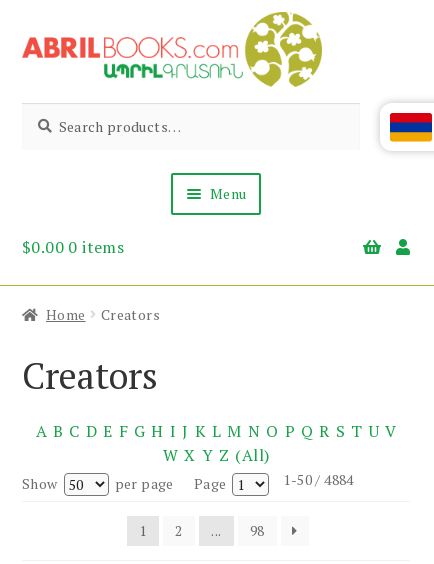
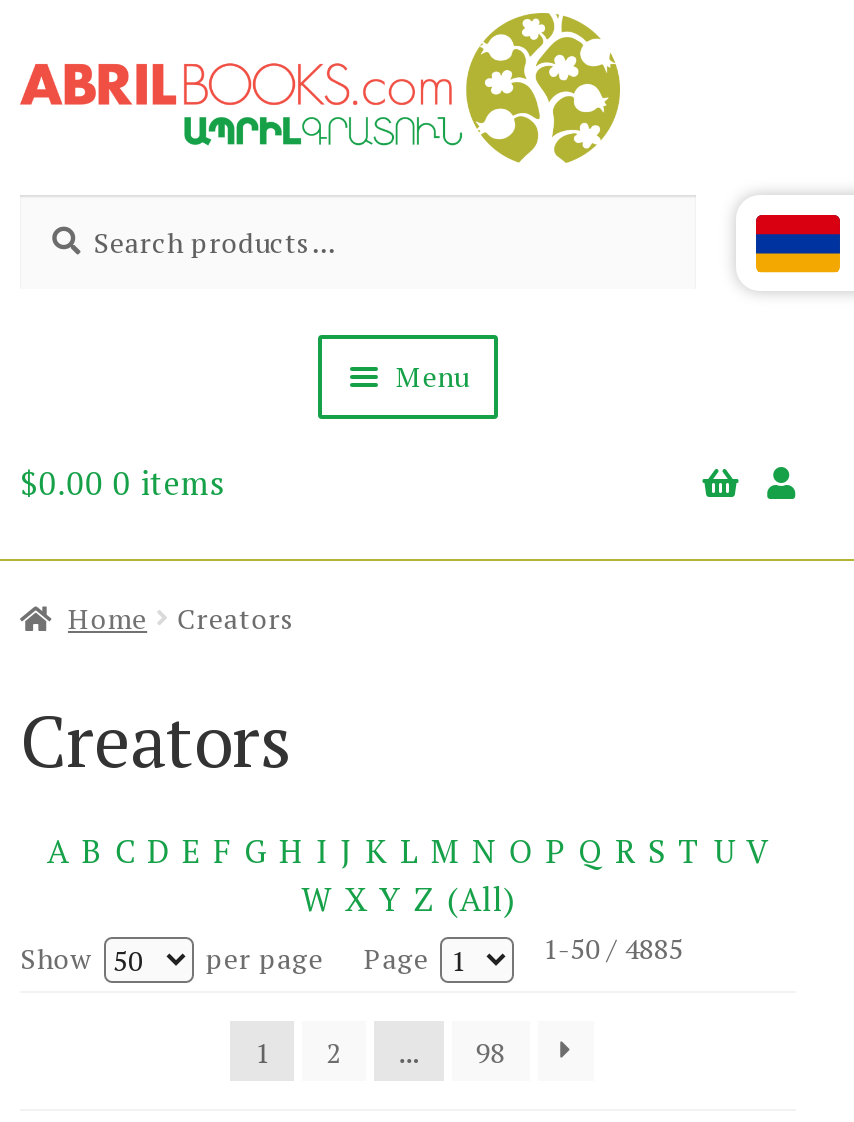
- 1-50 / 4884
+ 1-50 / 4885
